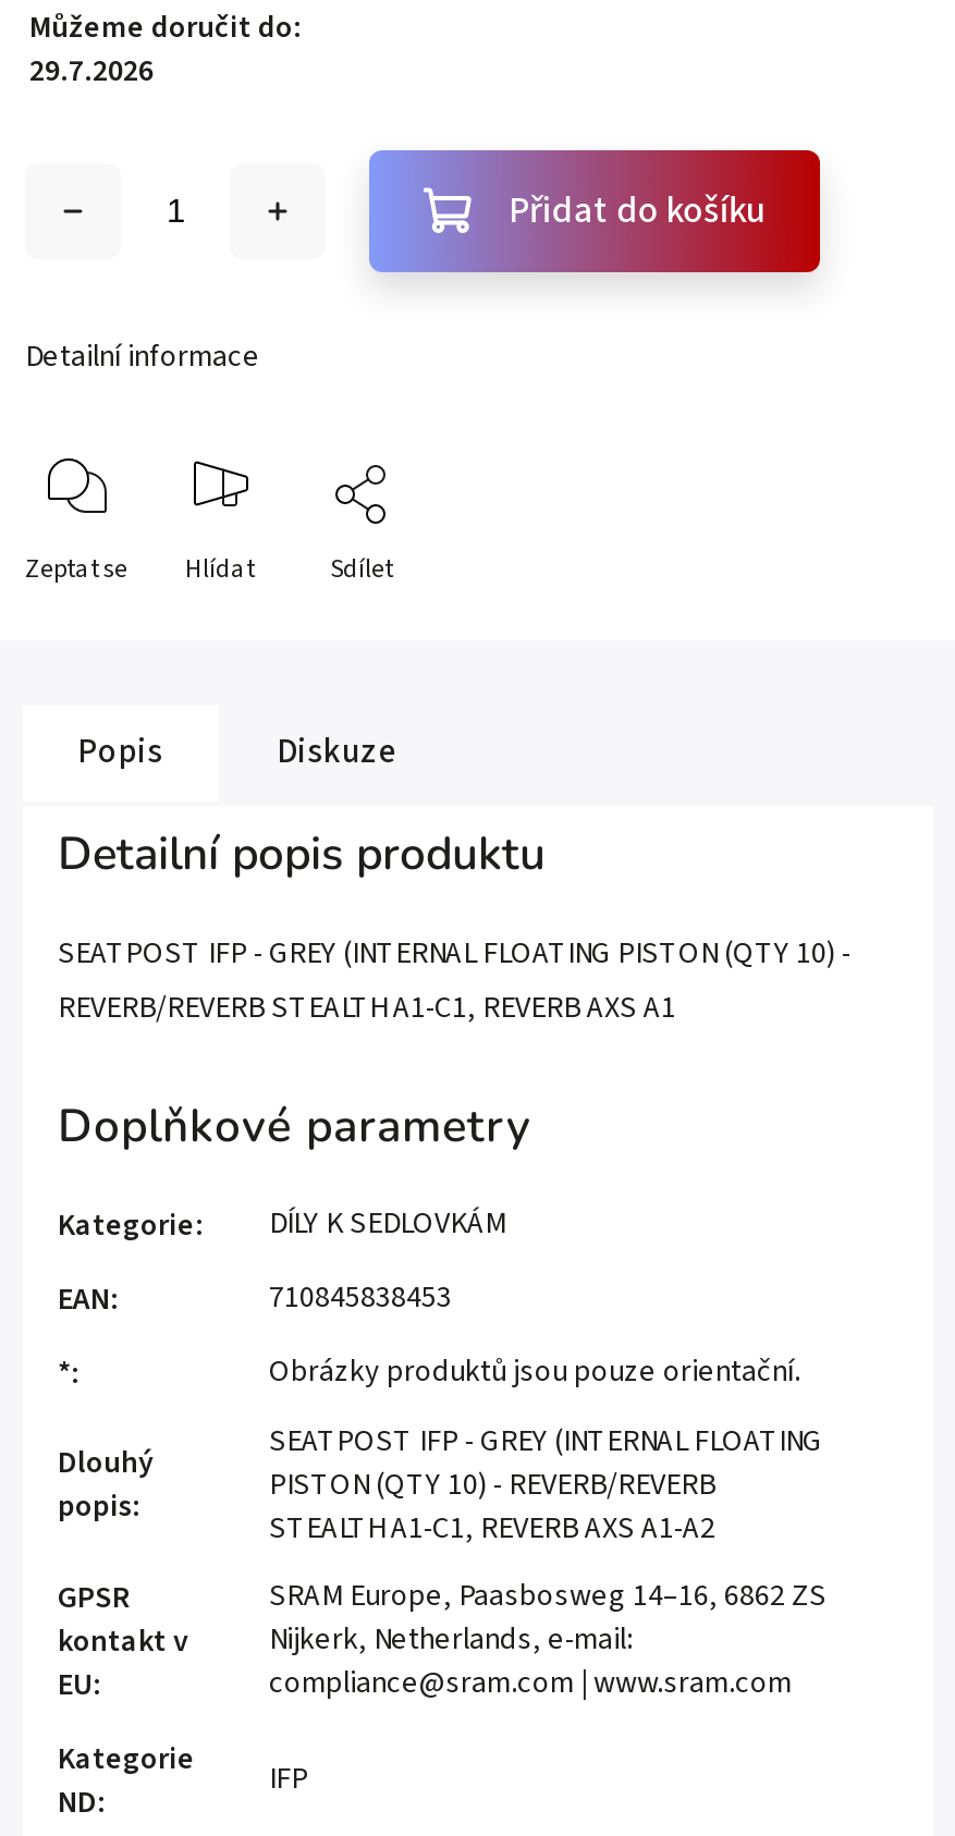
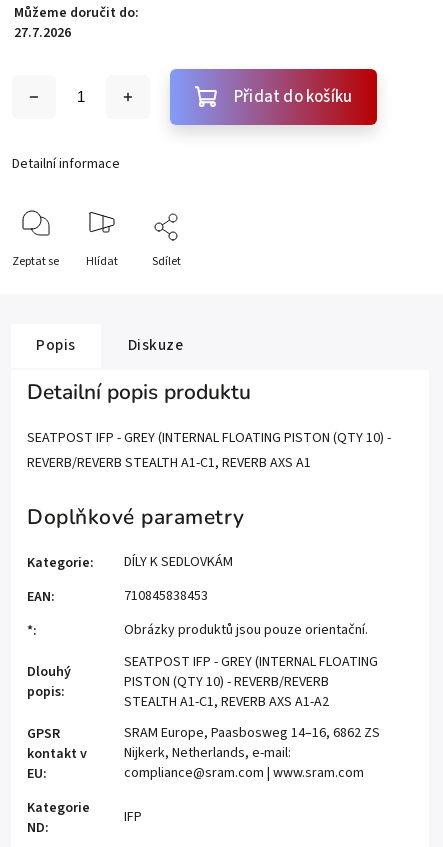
- 29.7.2026
+ 27.7.2026
